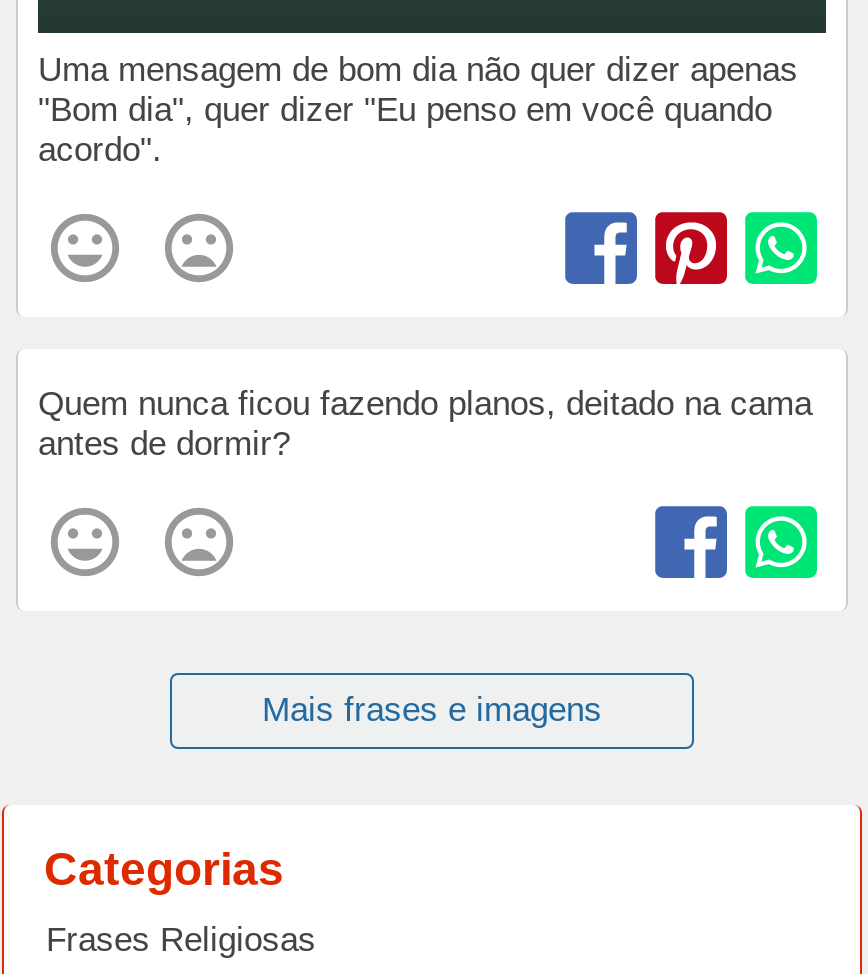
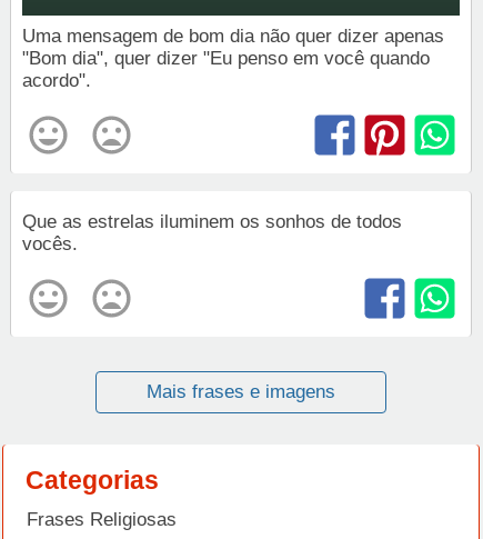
- Quem nunca ficou fazendo planos, deitado na cama
- antes de dormir?
+ Que as estrelas iluminem os sonhos de todos
+ vocês.
